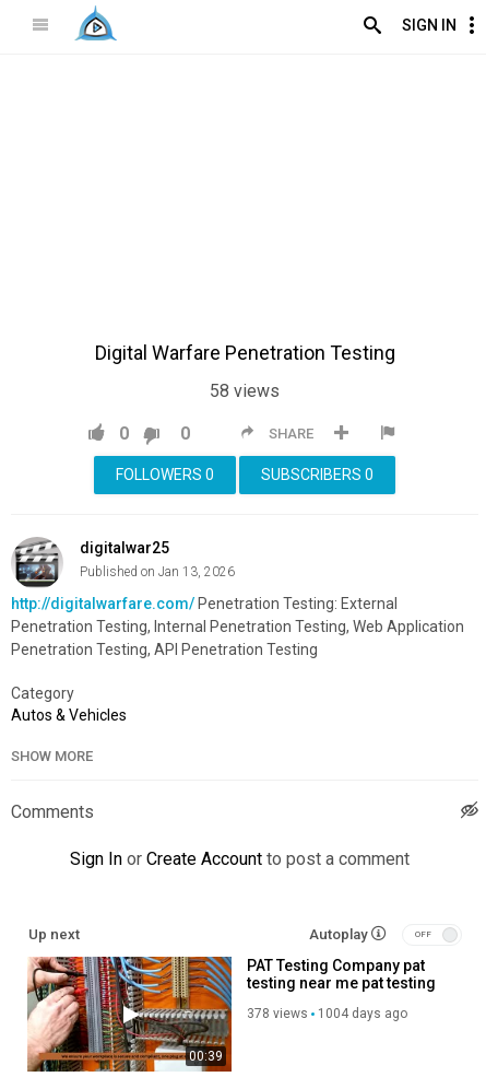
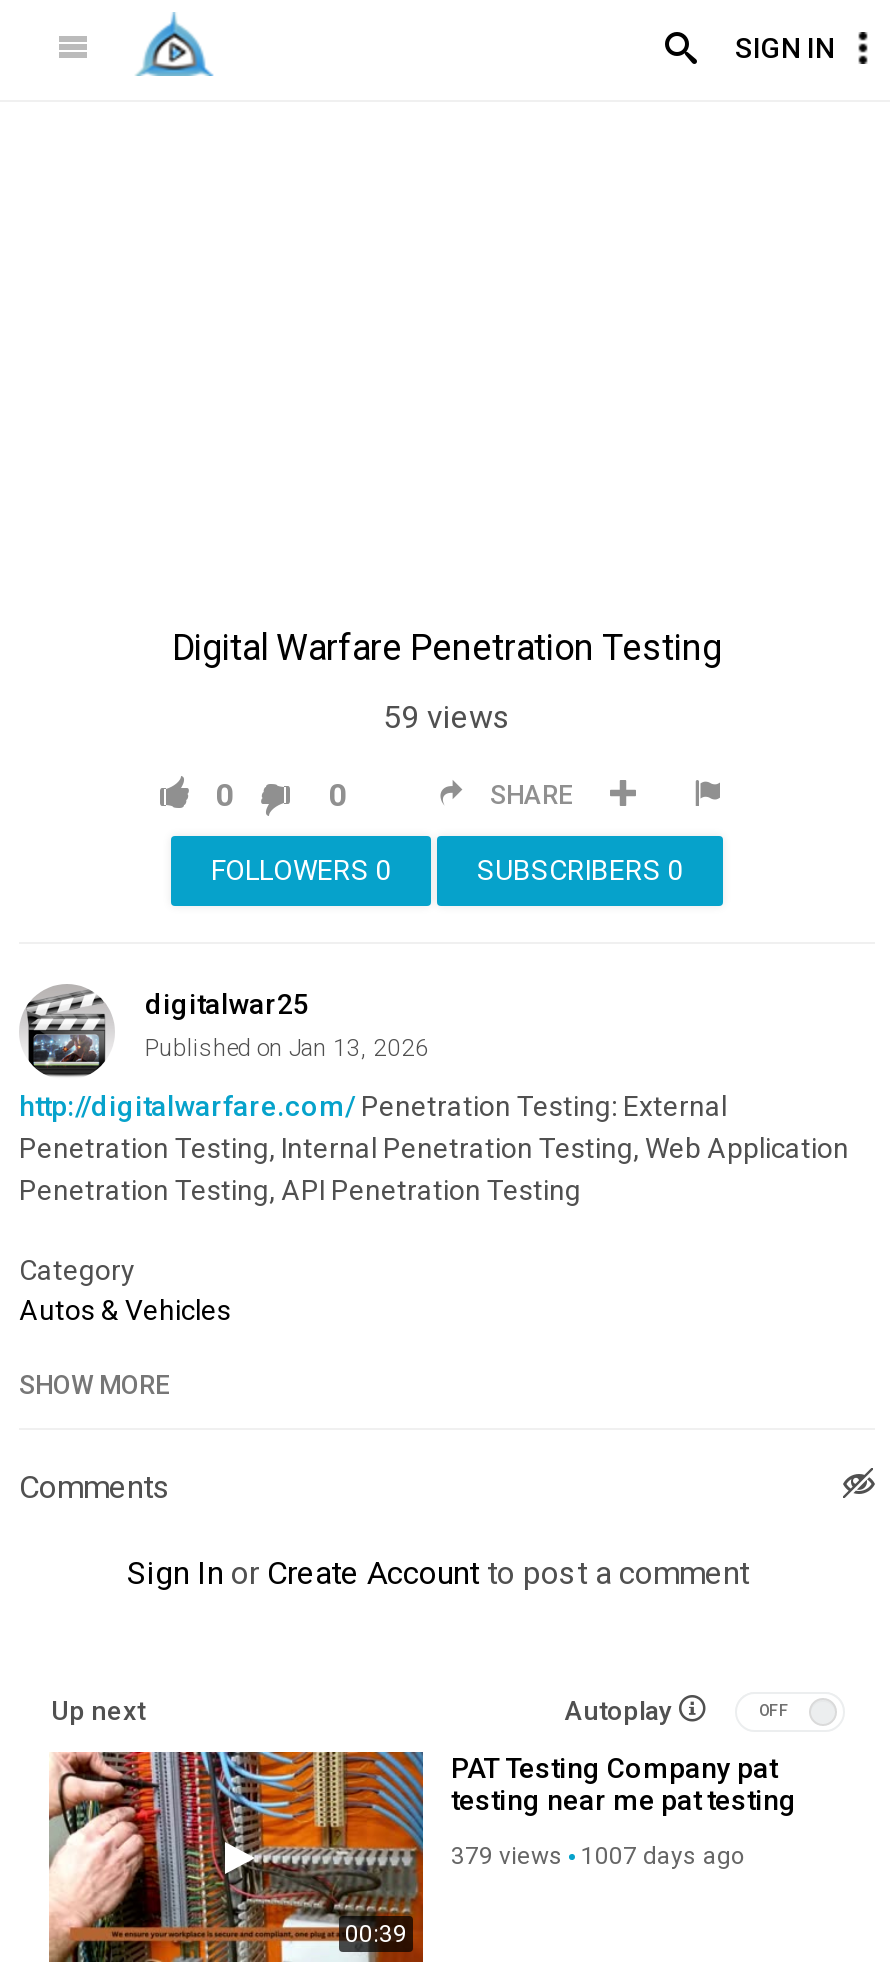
- 58 views
+ 59 views

- 378 views
+ 379 views

- 1004 days ago
+ 1007 days ago
